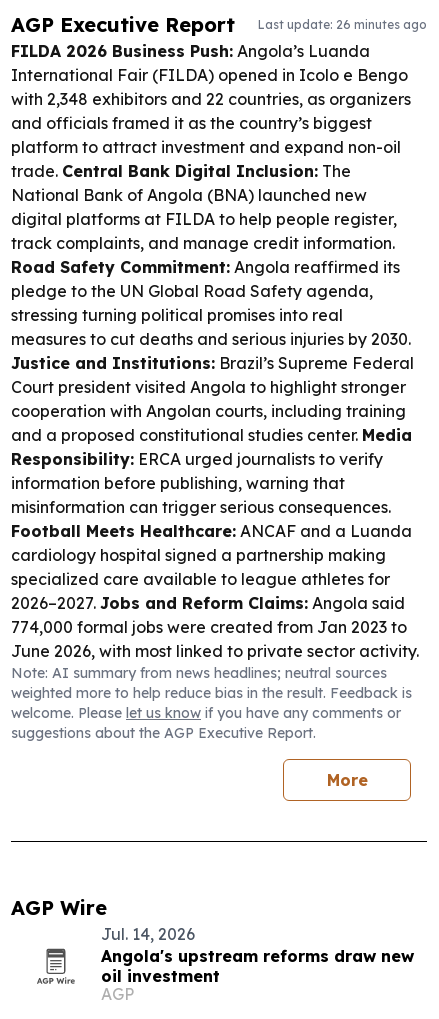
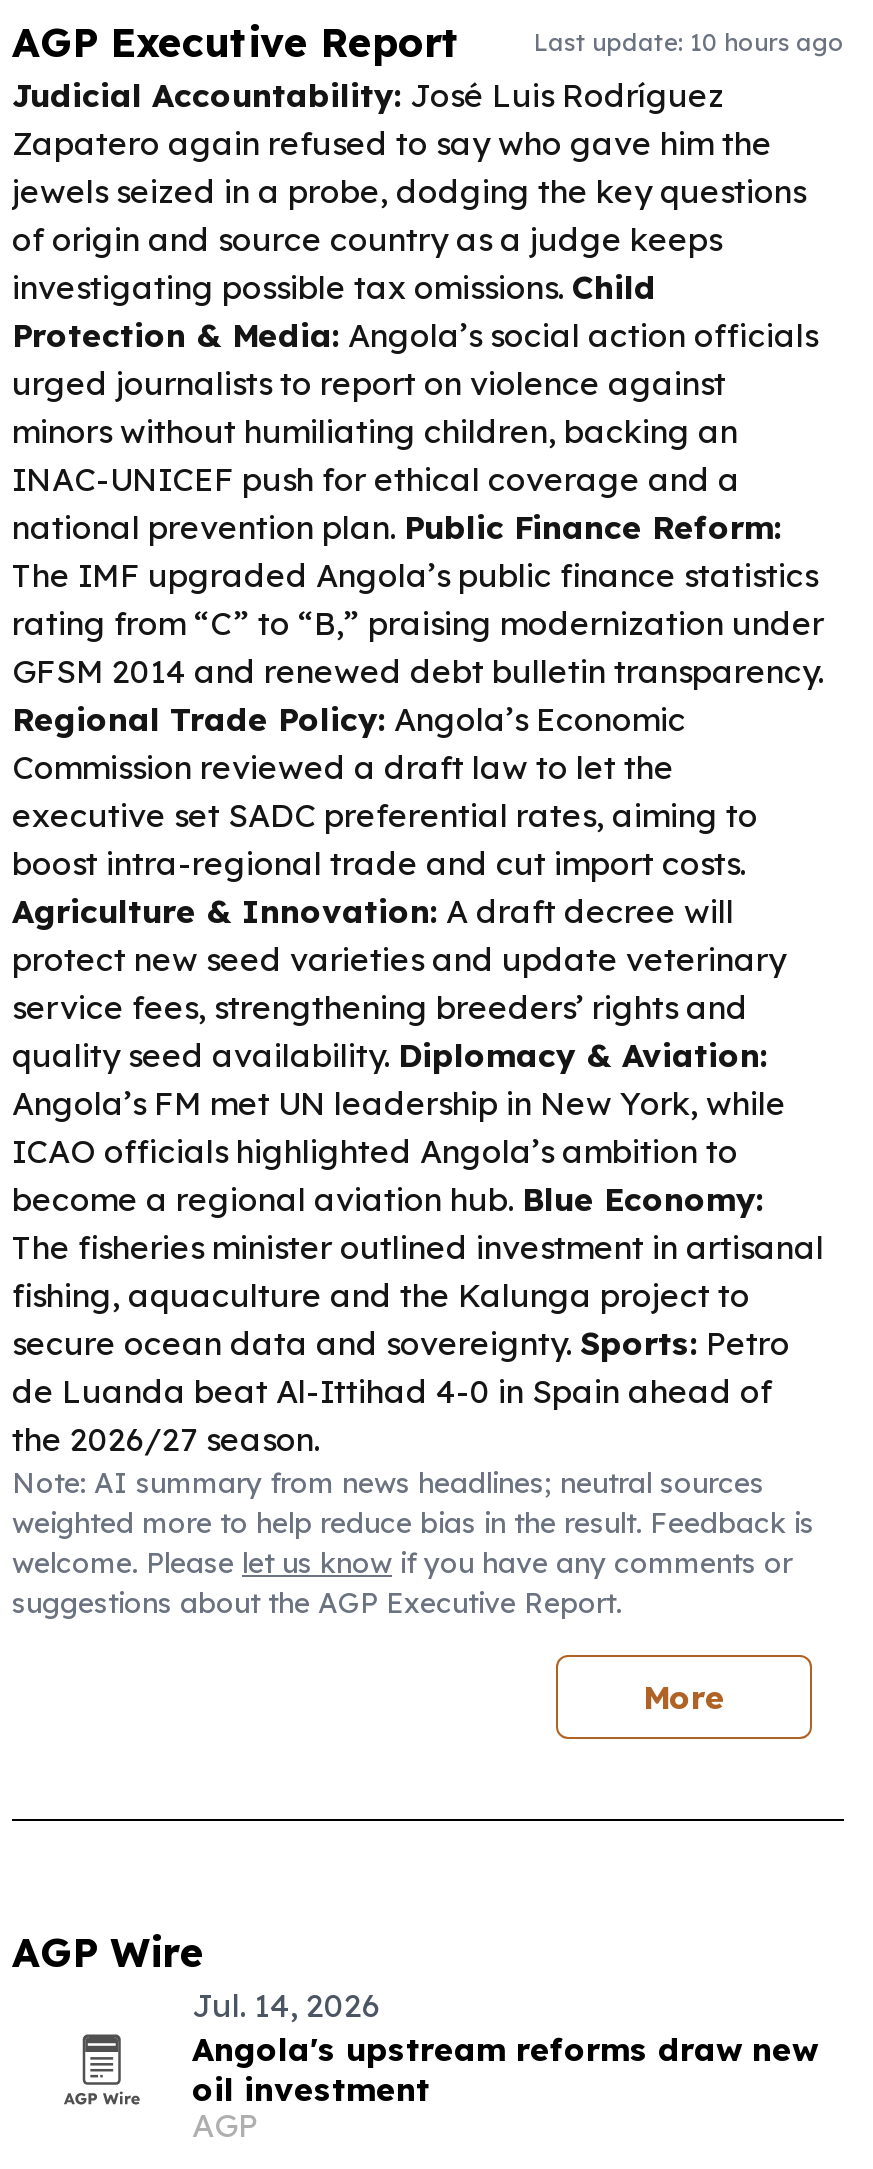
- Last update: 26 minutes ago
- FILDA 2026 Business Push: Angola’s Luanda
- International Fair (FILDA) opened in Icolo e Bengo
- with 2,348 exhibitors and 22 countries, as organizers
- and officials framed it as the country’s biggest
- platform to attract investment and expand non-oil
- trade. Central Bank Digital Inclusion: The
- National Bank of Angola (BNA) launched new
- digital platforms at FILDA to help people register,
- track complaints, and manage credit information.
- Road Safety Commitment: Angola reaffirmed its
- pledge to the UN Global Road Safety agenda,
- stressing turning political promises into real
- measures to cut deaths and serious injuries by 2030.
- Justice and Institutions: Brazil’s Supreme Federal
- Court president visited Angola to highlight stronger
- cooperation with Angolan courts, including training
- and a proposed constitutional studies center. Media
- Responsibility: ERCA urged journalists to verify
- information before publishing, warning that
- misinformation can trigger serious consequences.
- Football Meets Healthcare: ANCAF and a Luanda
- cardiology hospital signed a partnership making
- specialized care available to league athletes for
- 2026–2027. Jobs and Reform Claims: Angola said
- 774,000 formal jobs were created from Jan 2023 to
- June 2026, with most linked to private sector activity.
+ Last update: 10 hours ago
+ Judicial Accountability: José Luis Rodríguez
+ Zapatero again refused to say who gave him the
+ jewels seized in a probe, dodging the key questions
+ of origin and source country as a judge keeps
+ investigating possible tax omissions. Child
+ Protection & Media: Angola’s social action officials
+ urged journalists to report on violence against
+ minors without humiliating children, backing an
+ INAC-UNICEF push for ethical coverage and a
+ national prevention plan. Public Finance Reform:
+ The IMF upgraded Angola’s public finance statistics
+ rating from “C” to “B,” praising modernization under
+ GFSM 2014 and renewed debt bulletin transparency.
+ Regional Trade Policy: Angola’s Economic
+ Commission reviewed a draft law to let the
+ executive set SADC preferential rates, aiming to
+ boost intra-regional trade and cut import costs.
+ Agriculture & Innovation: A draft decree will
+ protect new seed varieties and update veterinary
+ service fees, strengthening breeders’ rights and
+ quality seed availability. Diplomacy & Aviation:
+ Angola’s FM met UN leadership in New York, while
+ ICAO officials highlighted Angola’s ambition to
+ become a regional aviation hub. Blue Economy:
+ The fisheries minister outlined investment in artisanal
+ fishing, aquaculture and the Kalunga project to
+ secure ocean data and sovereignty. Sports: Petro
+ de Luanda beat Al-Ittihad 4-0 in Spain ahead of
+ the 2026/27 season.
